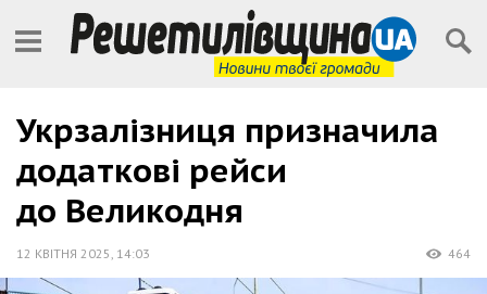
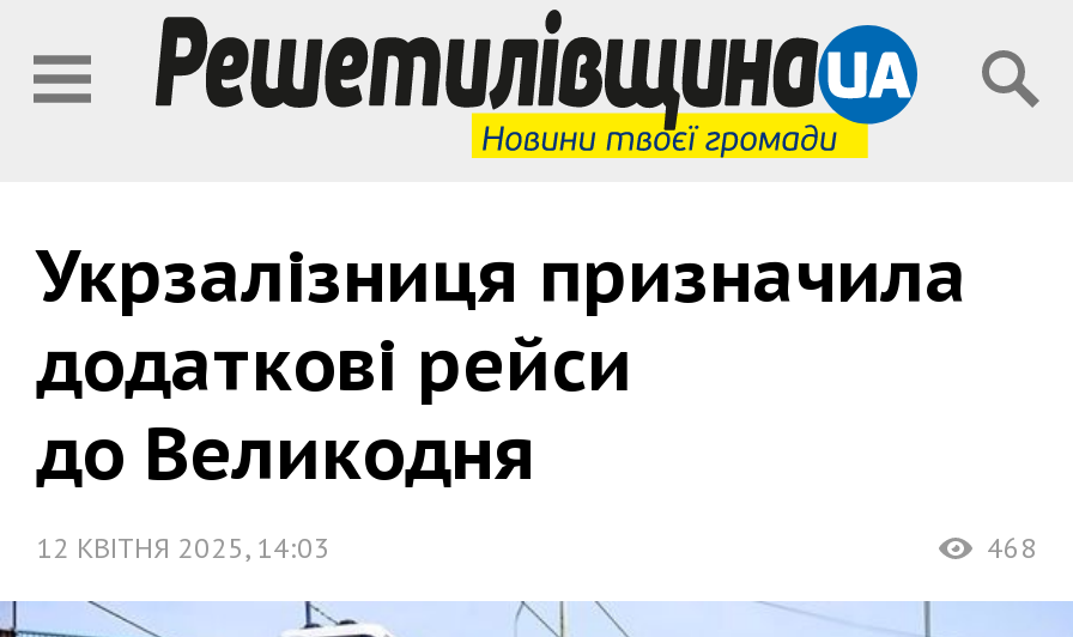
- 464
+ 468
